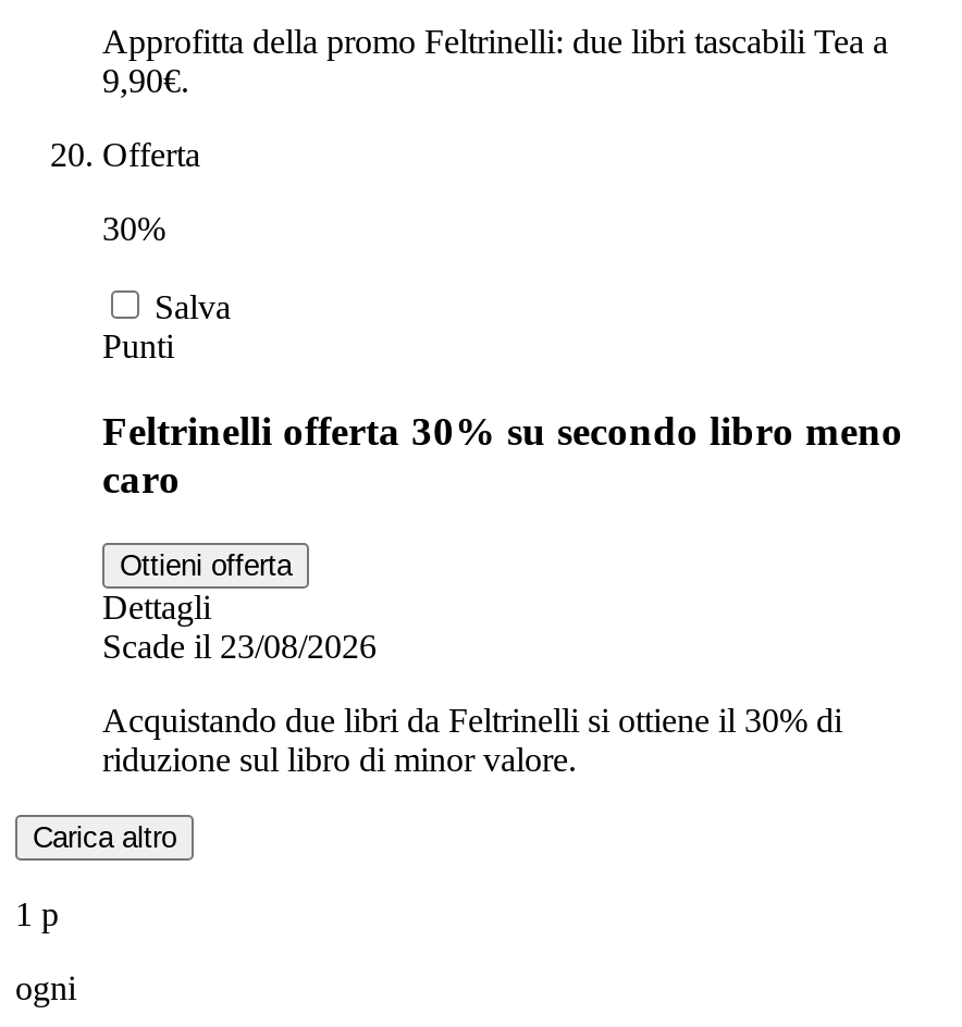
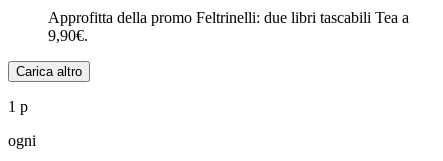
- Offerta
- 30%
- Salva
- Punti
- Feltrinelli offerta 30% su secondo libro meno
- caro
- Ottieni offerta
- Dettagli
- Scade il 23/08/2026
- Acquistando due libri da Feltrinelli si ottiene il 30% di
- riduzione sul libro di minor valore.
